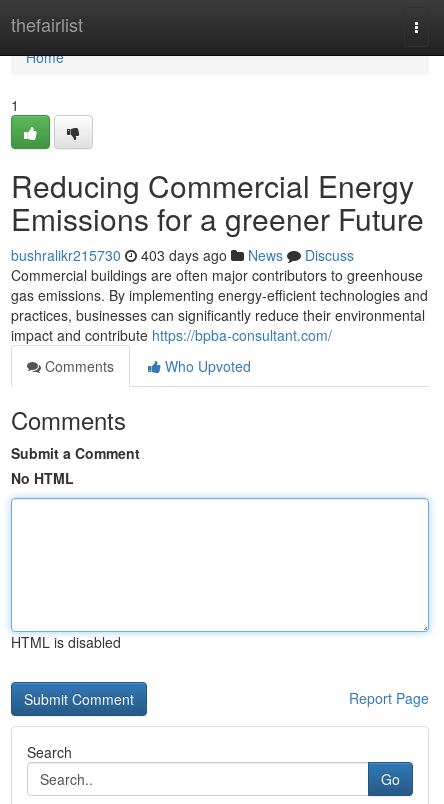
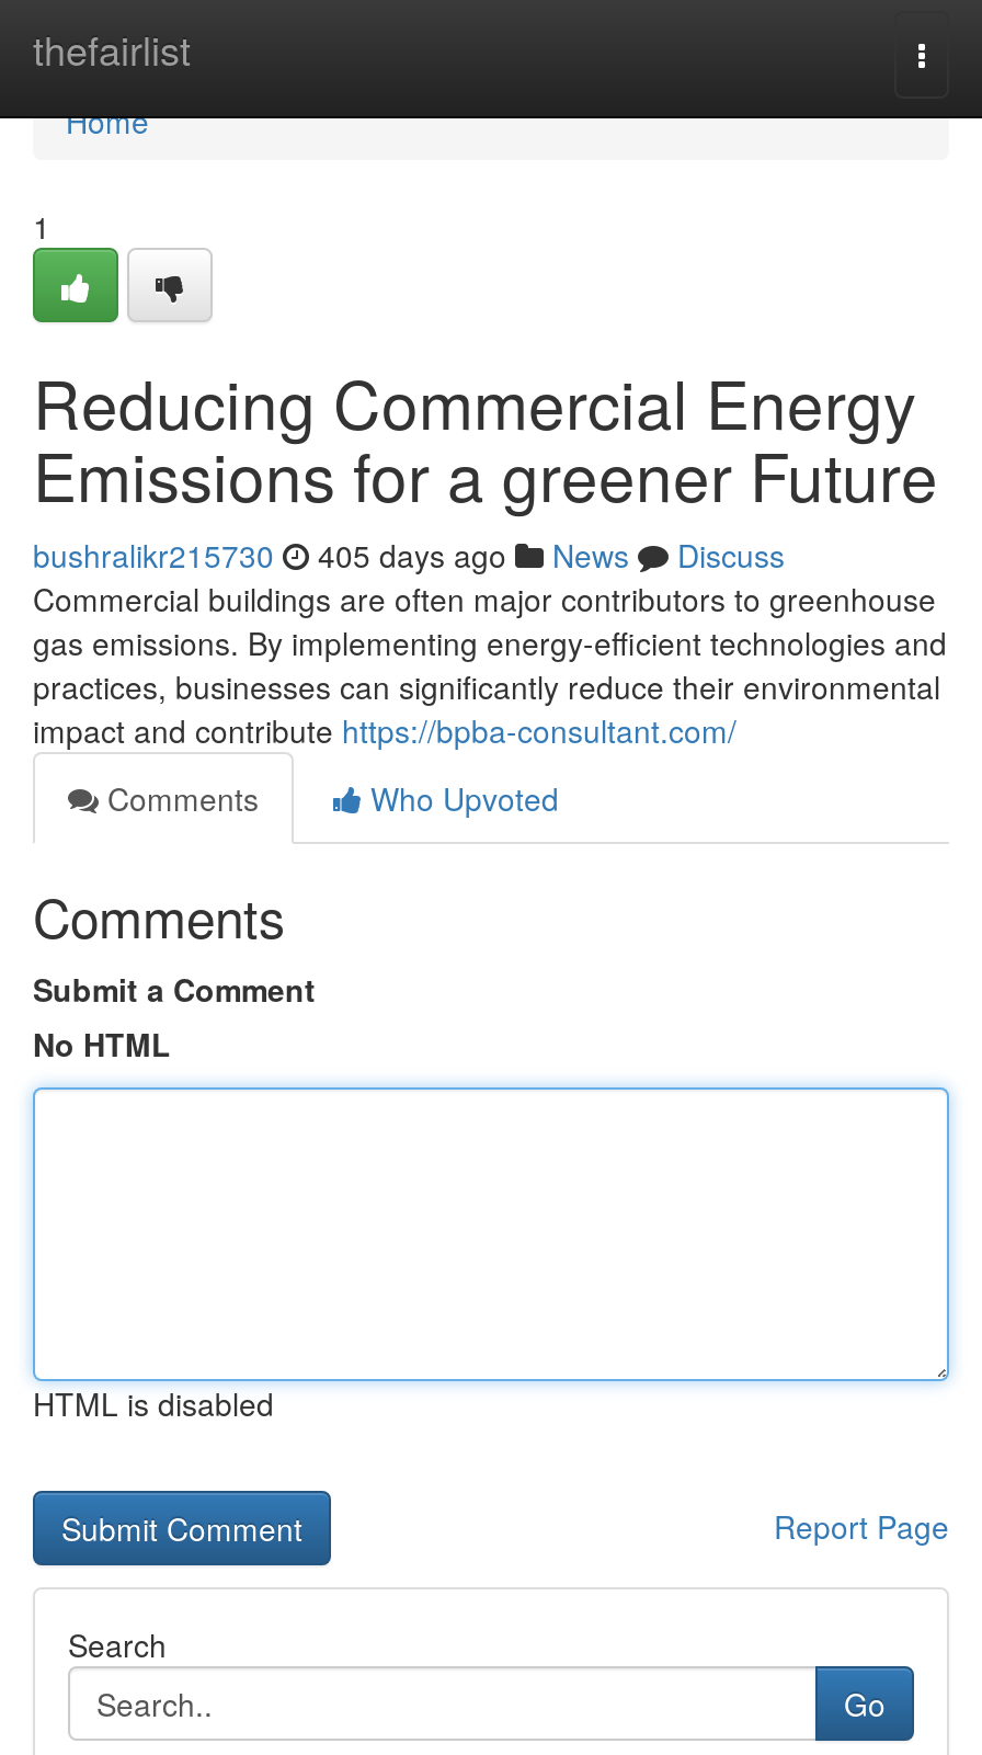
- bushralikr215730 403 days ago News Discuss
+ bushralikr215730 405 days ago News Discuss
